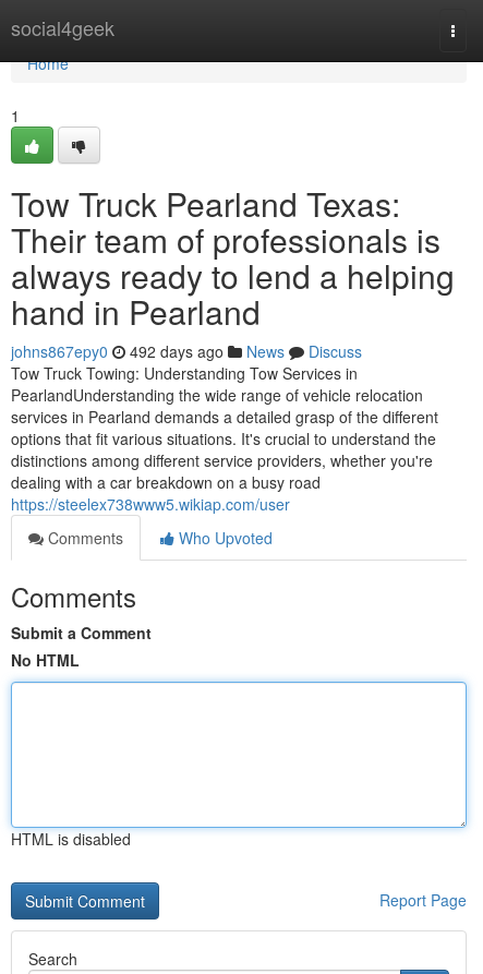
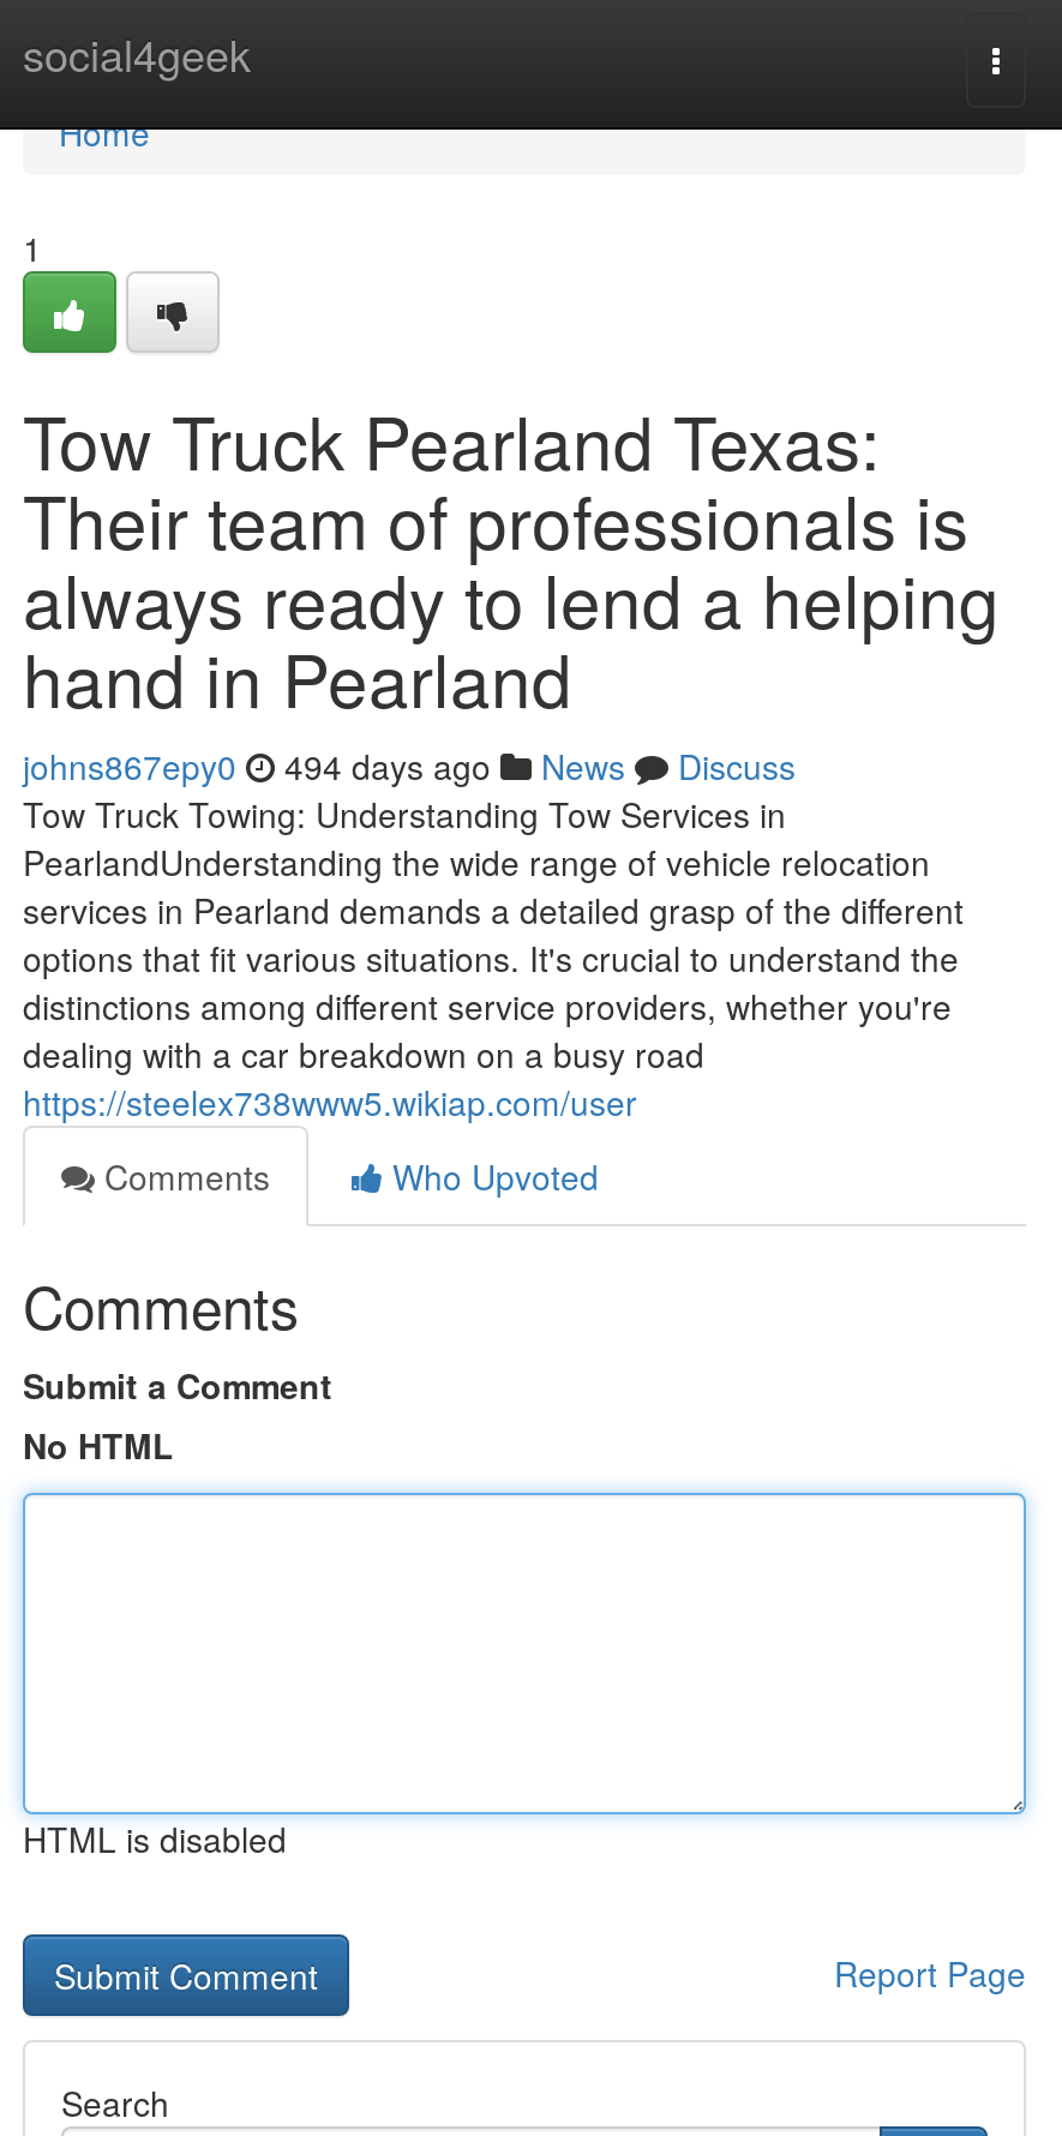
- johns867epy0 492 days ago News Discuss
+ johns867epy0 494 days ago News Discuss
